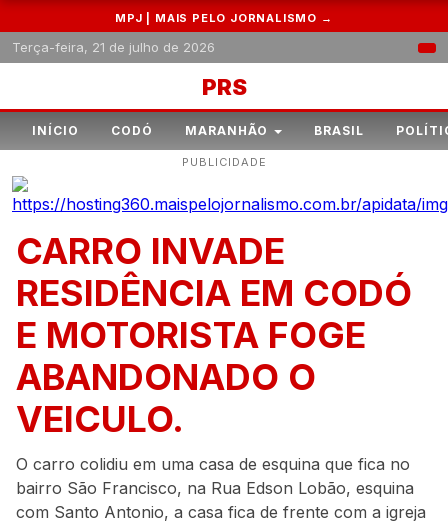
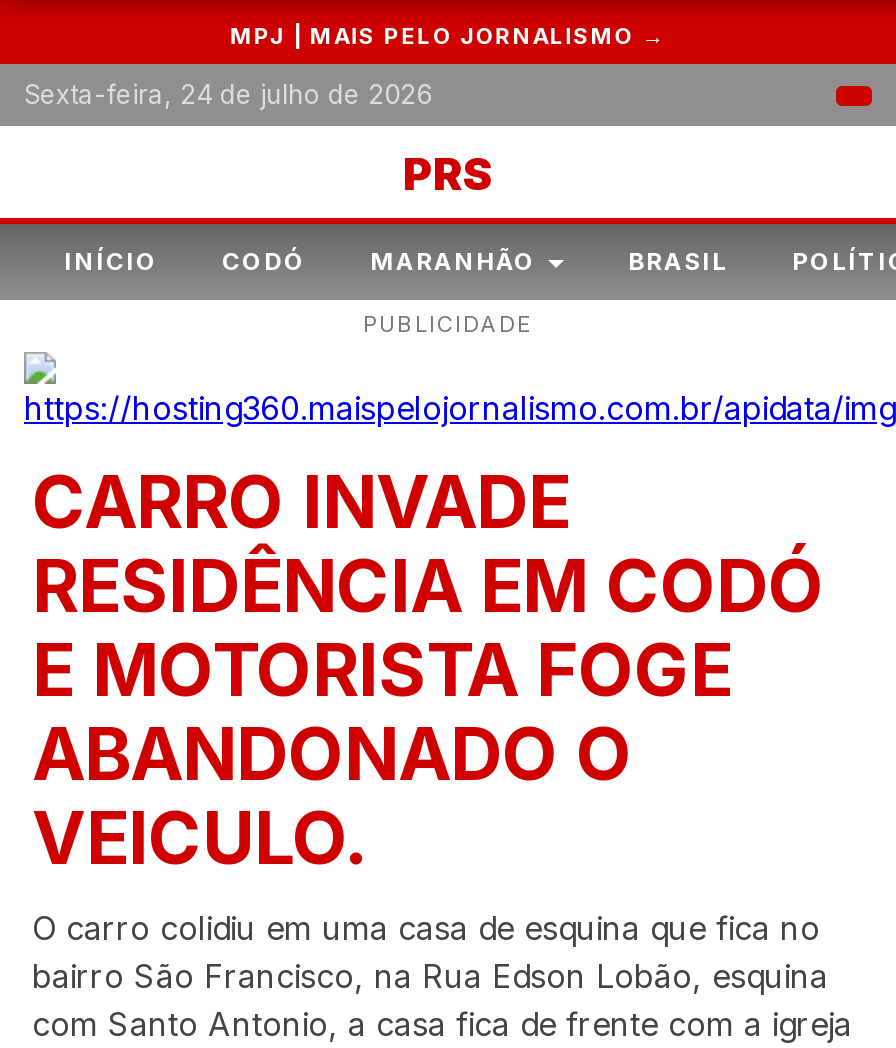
- Terça-feira, 21 de julho de 2026
+ Sexta-feira, 24 de julho de 2026
